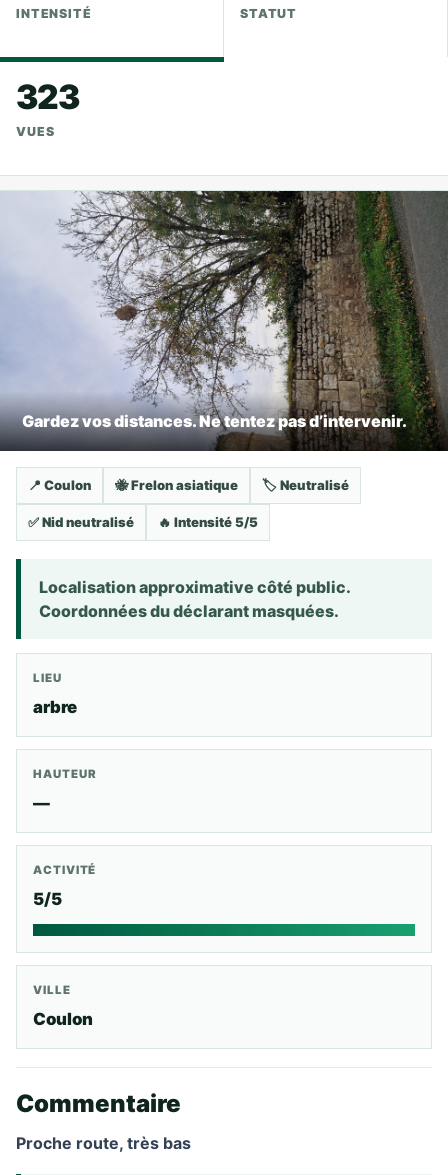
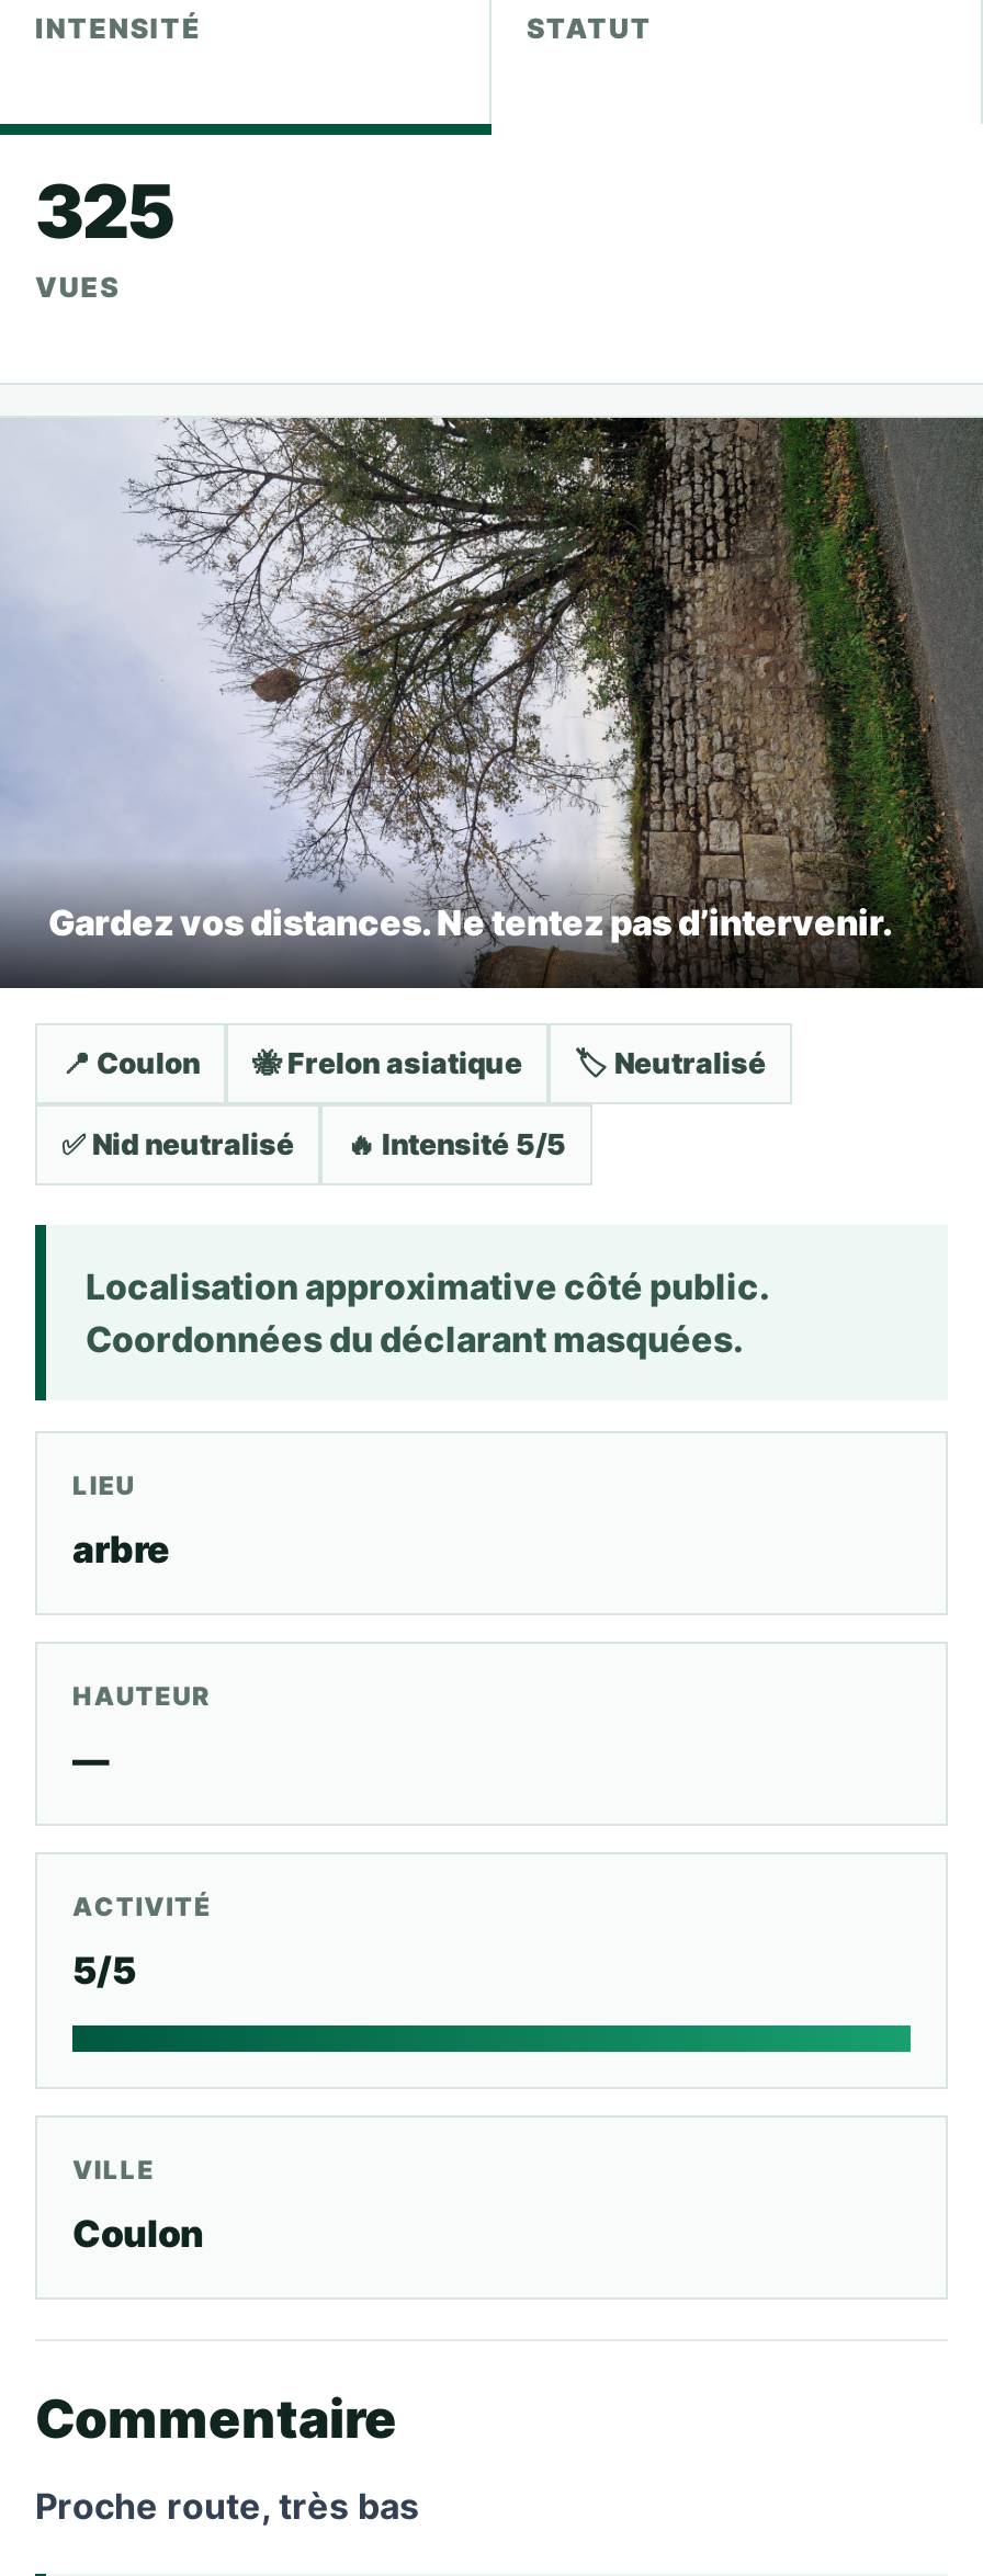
- 323
+ 325
